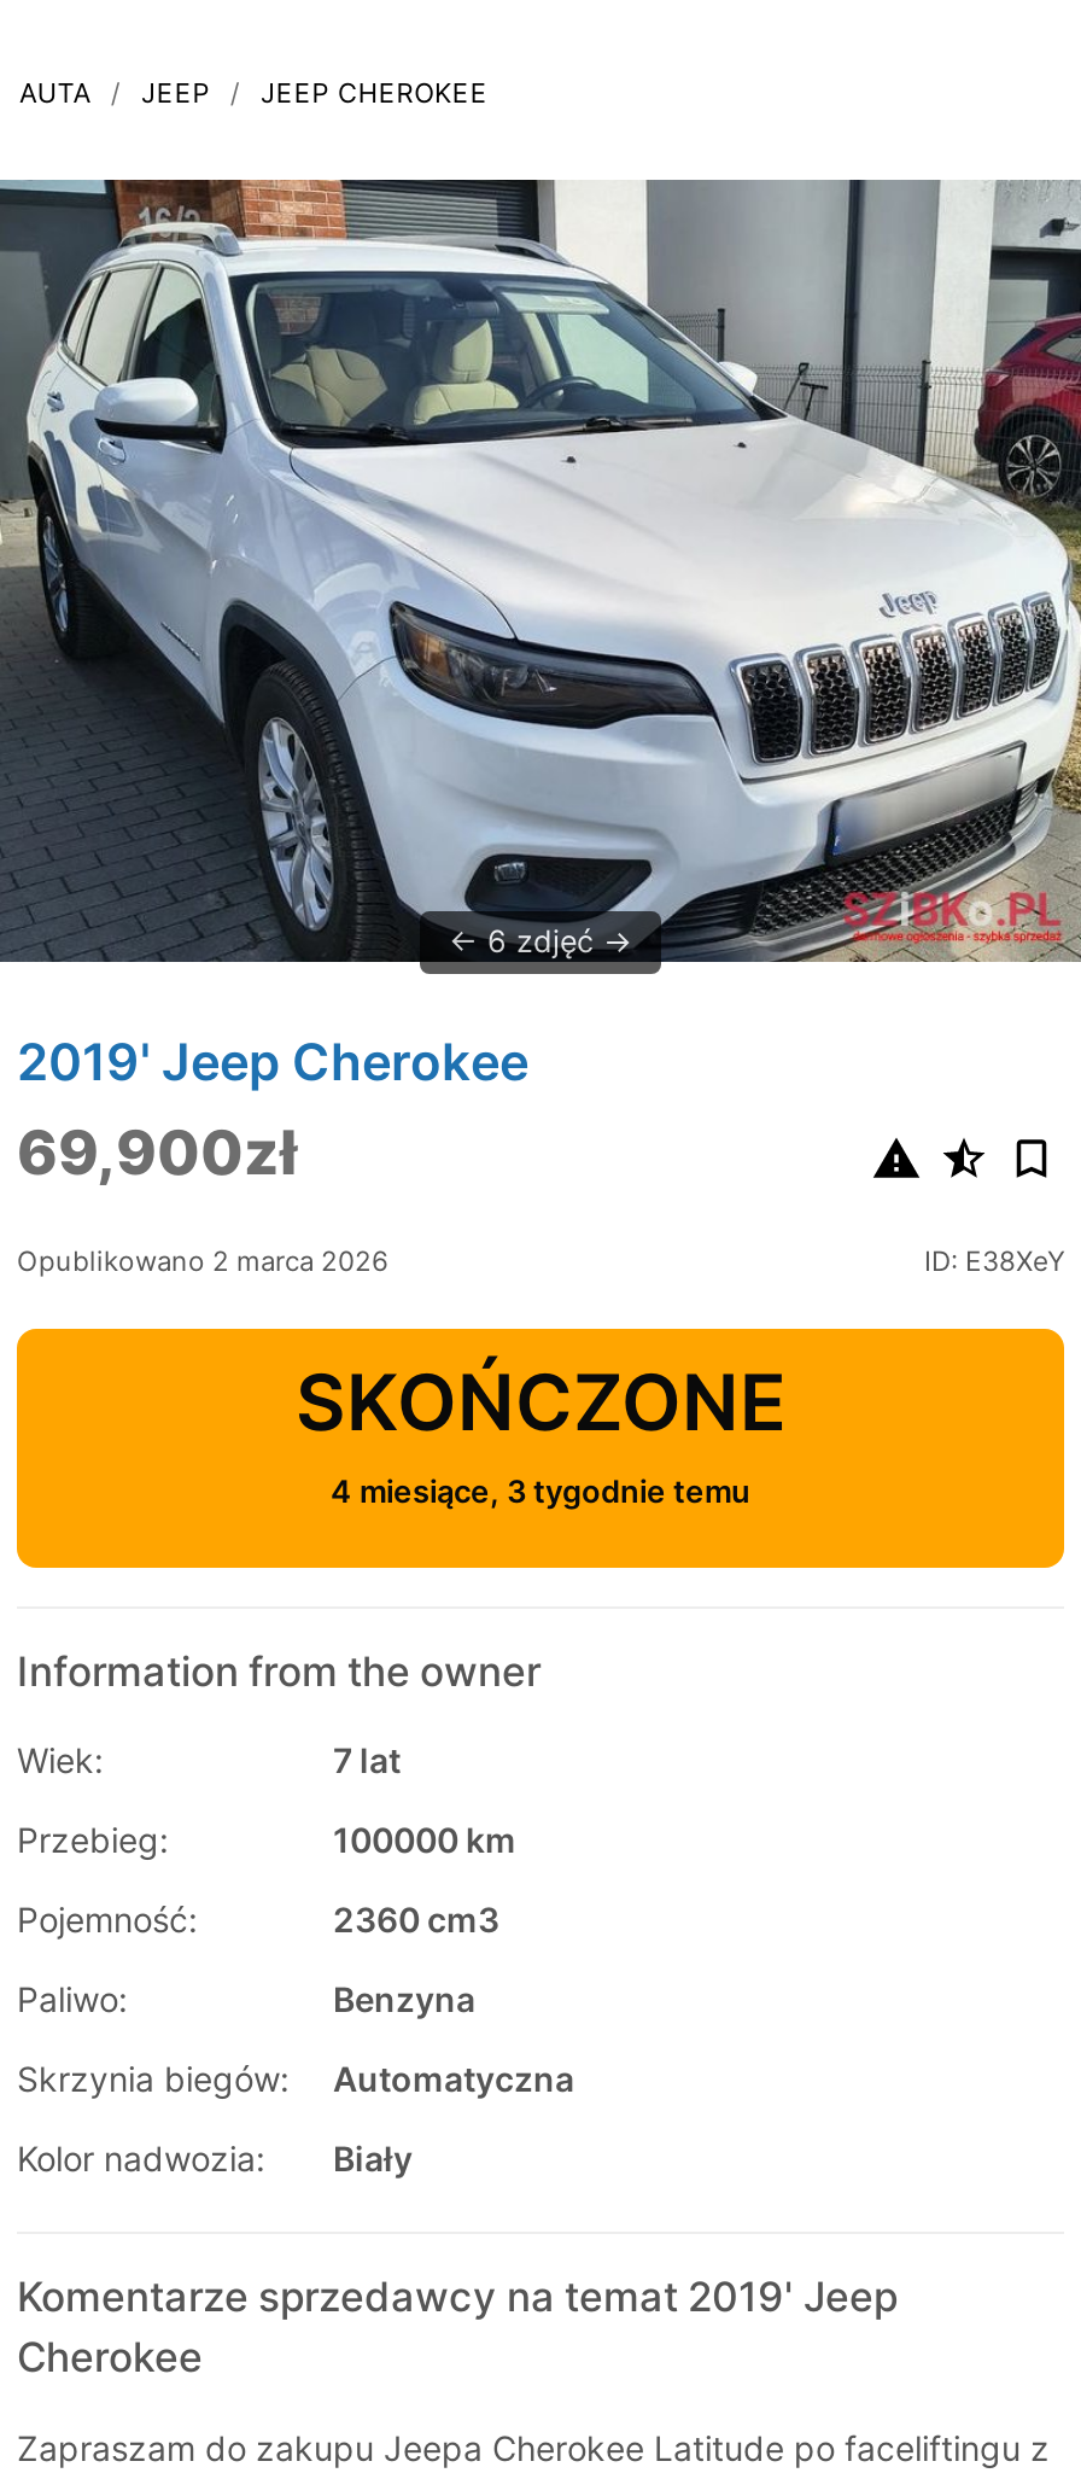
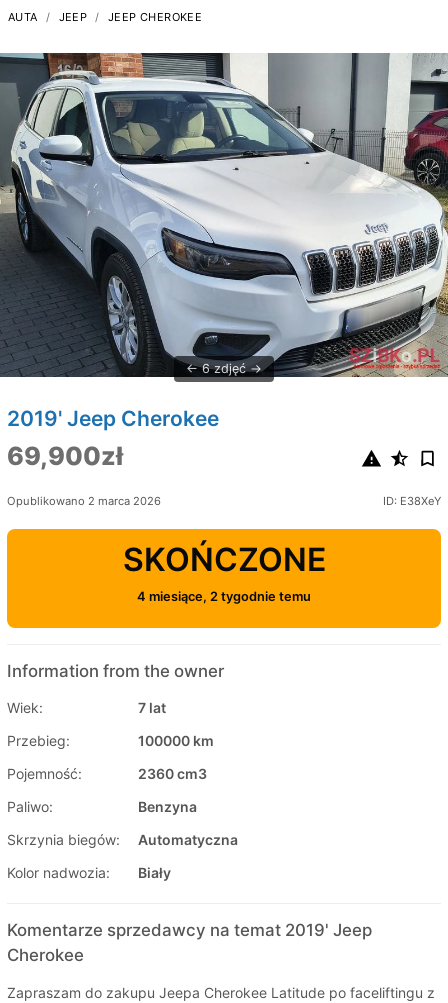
- 4 miesiące, 3 tygodnie temu
+ 4 miesiące, 2 tygodnie temu
